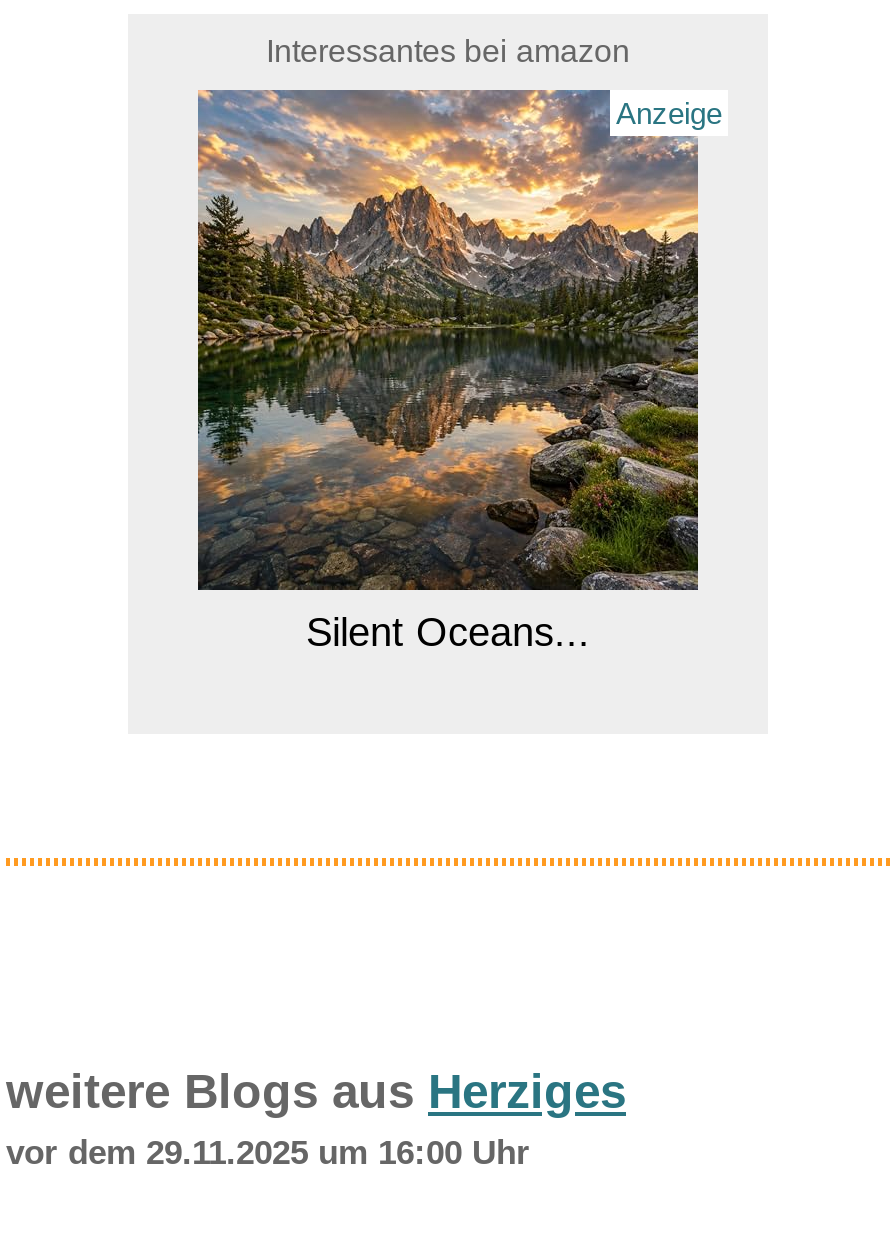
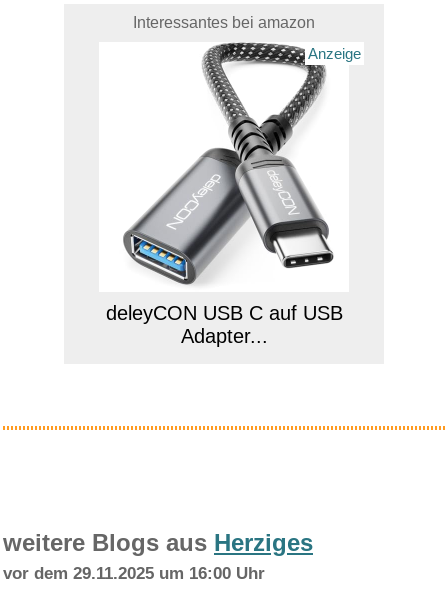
- [image]
- Silent Oceans...
+ [image]
+ deleyCON USB C auf USB
+ Adapter...
